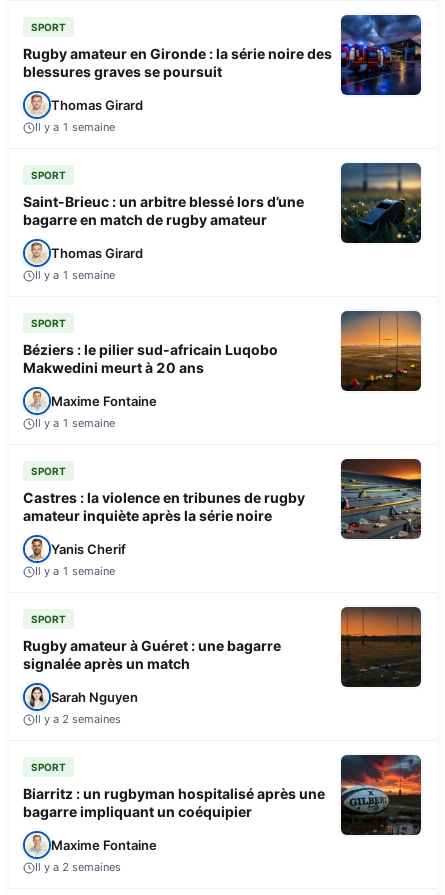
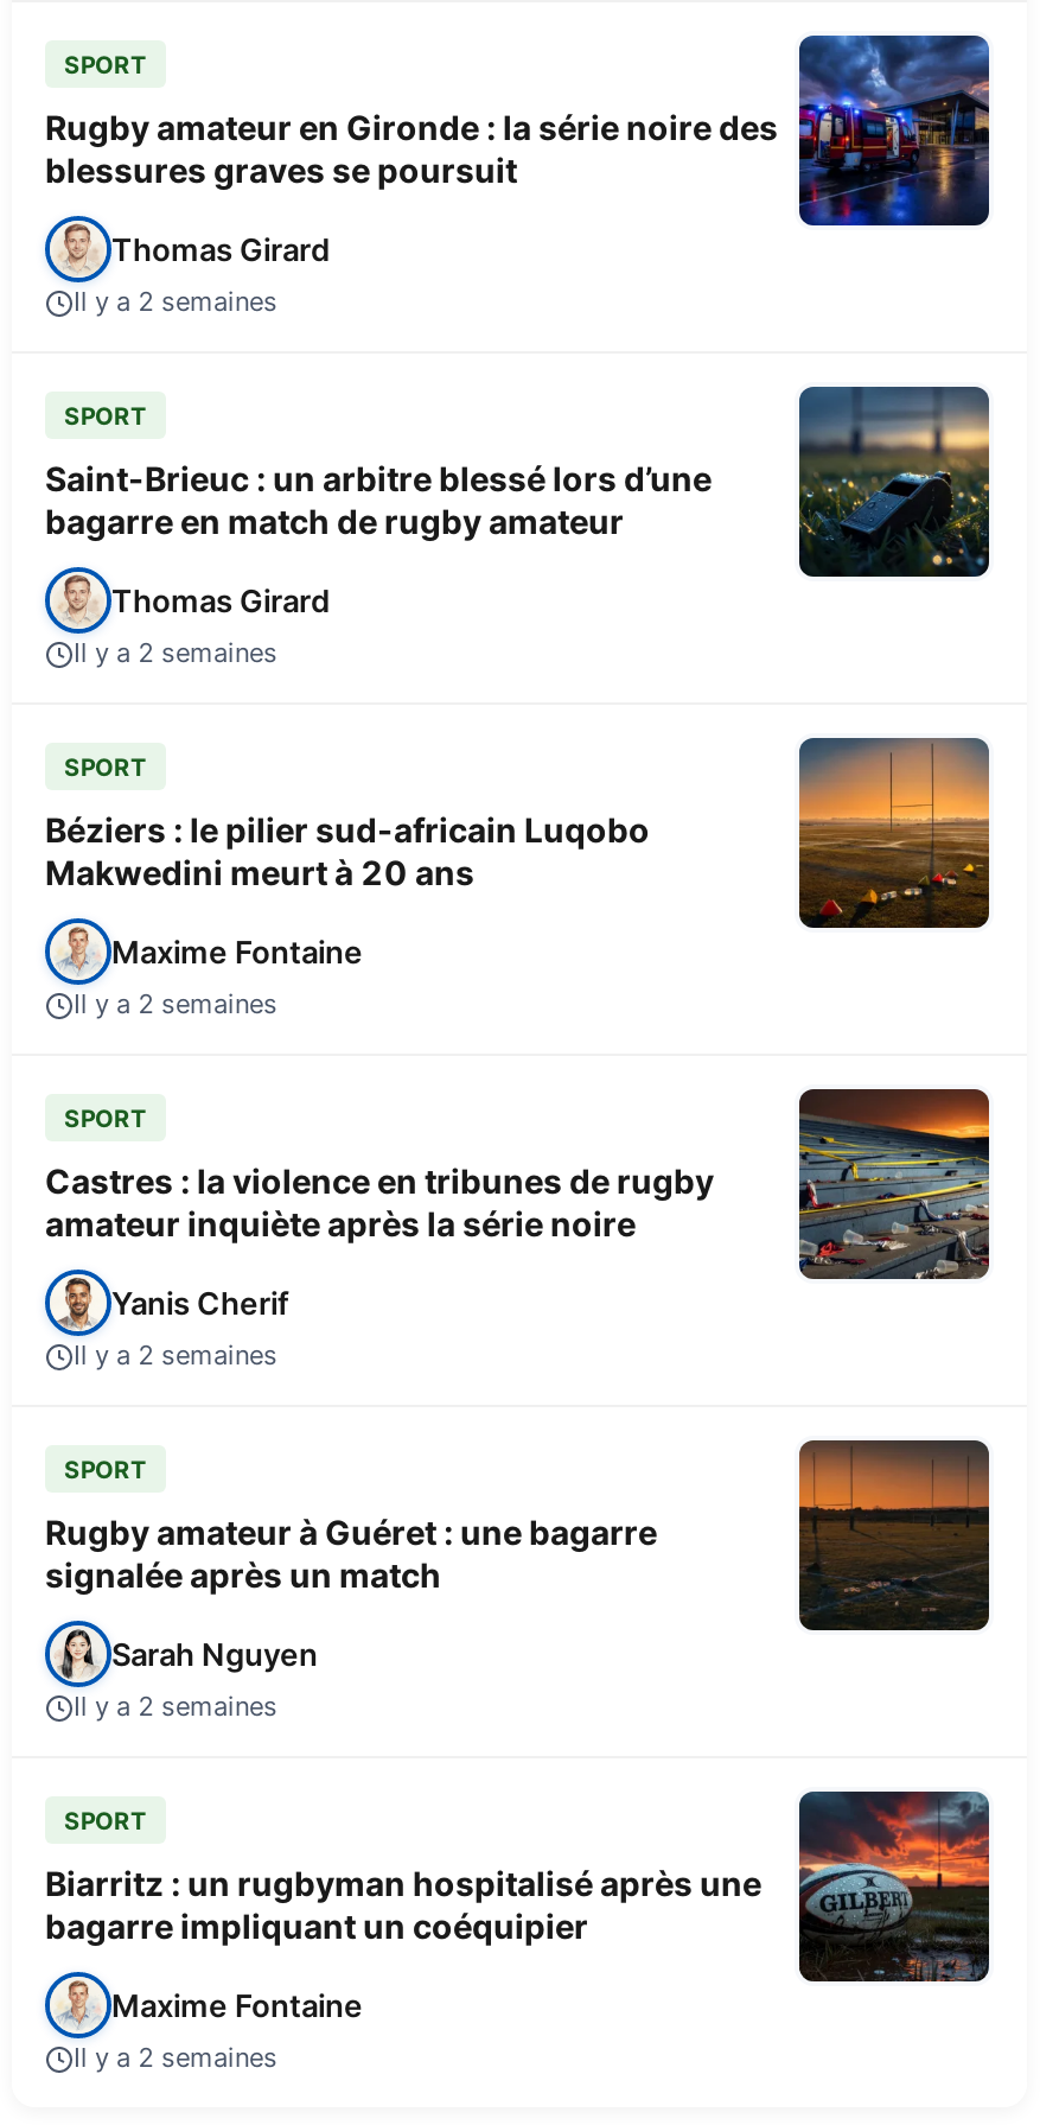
- Il y a 1 semaine
+ Il y a 2 semaines

- Il y a 1 semaine
+ Il y a 2 semaines

- Il y a 1 semaine
+ Il y a 2 semaines

- Il y a 1 semaine
+ Il y a 2 semaines
